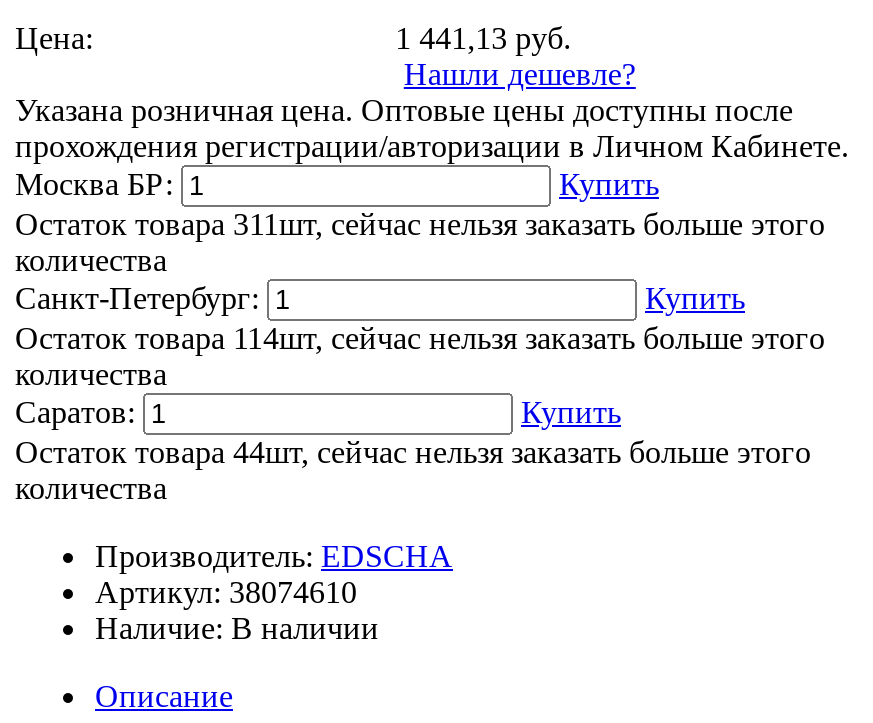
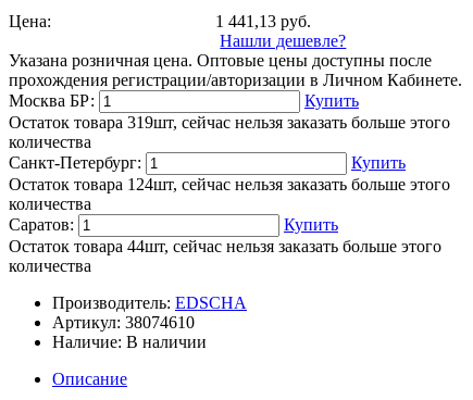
- Остаток товара 311шт, сейчас нельзя заказать больше этого
+ Остаток товара 319шт, сейчас нельзя заказать больше этого

- Остаток товара 114шт, сейчас нельзя заказать больше этого
+ Остаток товара 124шт, сейчас нельзя заказать больше этого
